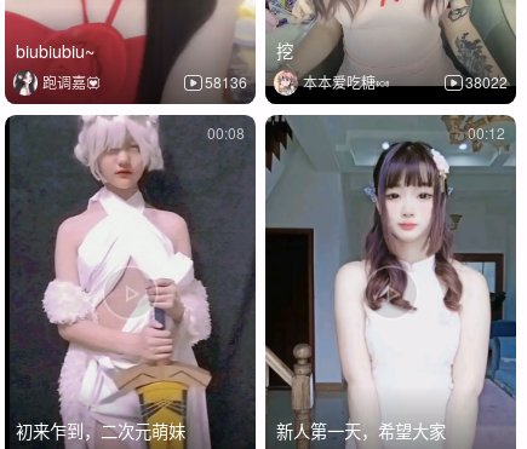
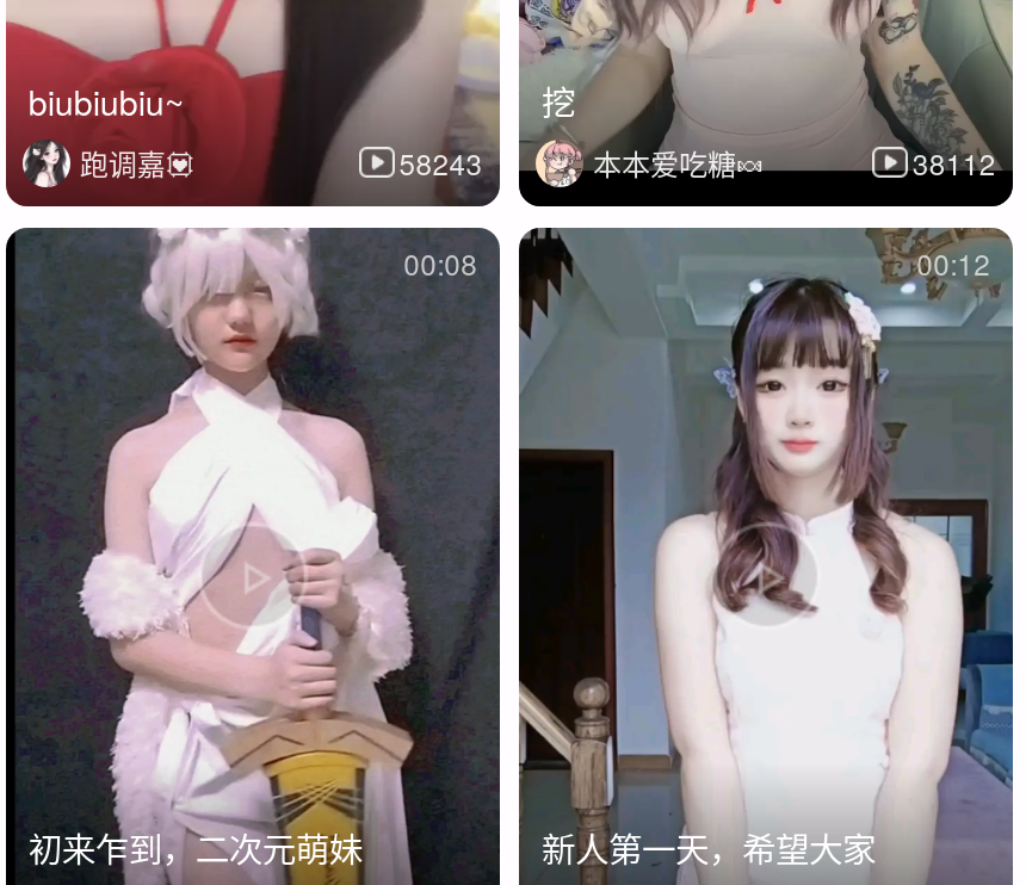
- 58136
+ 58243

- 38022
+ 38112
